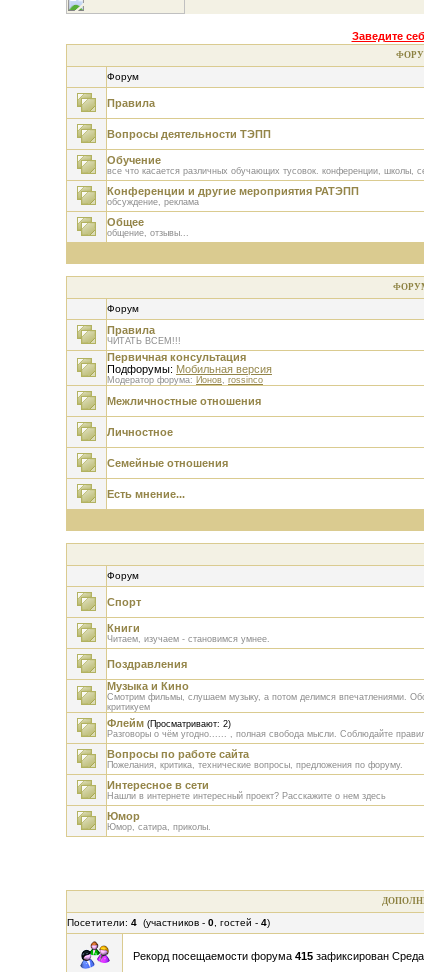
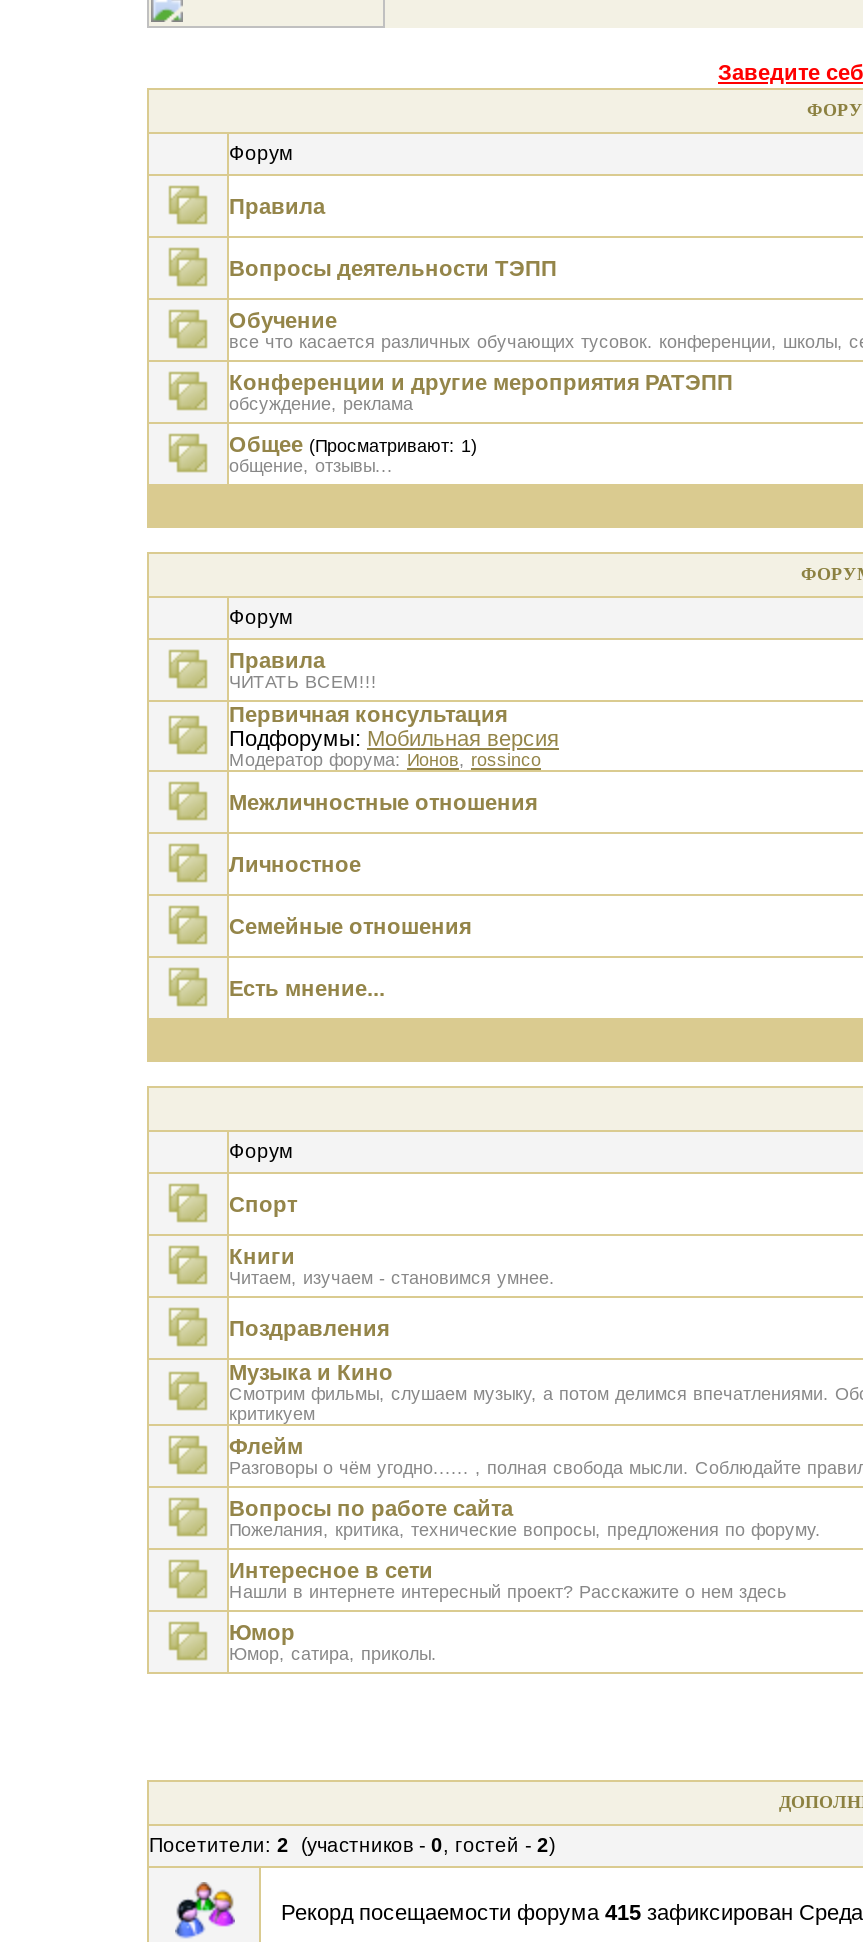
- Общее
+ Общее (Просматривают: 1)

- Флейм (Просматривают: 2)
+ Флейм

- Посетители: 4 (участников - 0, гостей - 4)
+ Посетители: 2 (участников - 0, гостей - 2)
